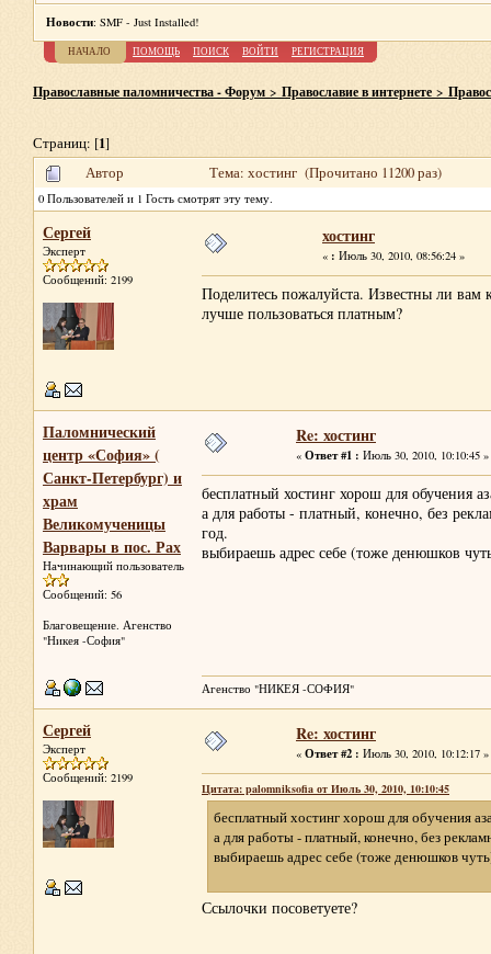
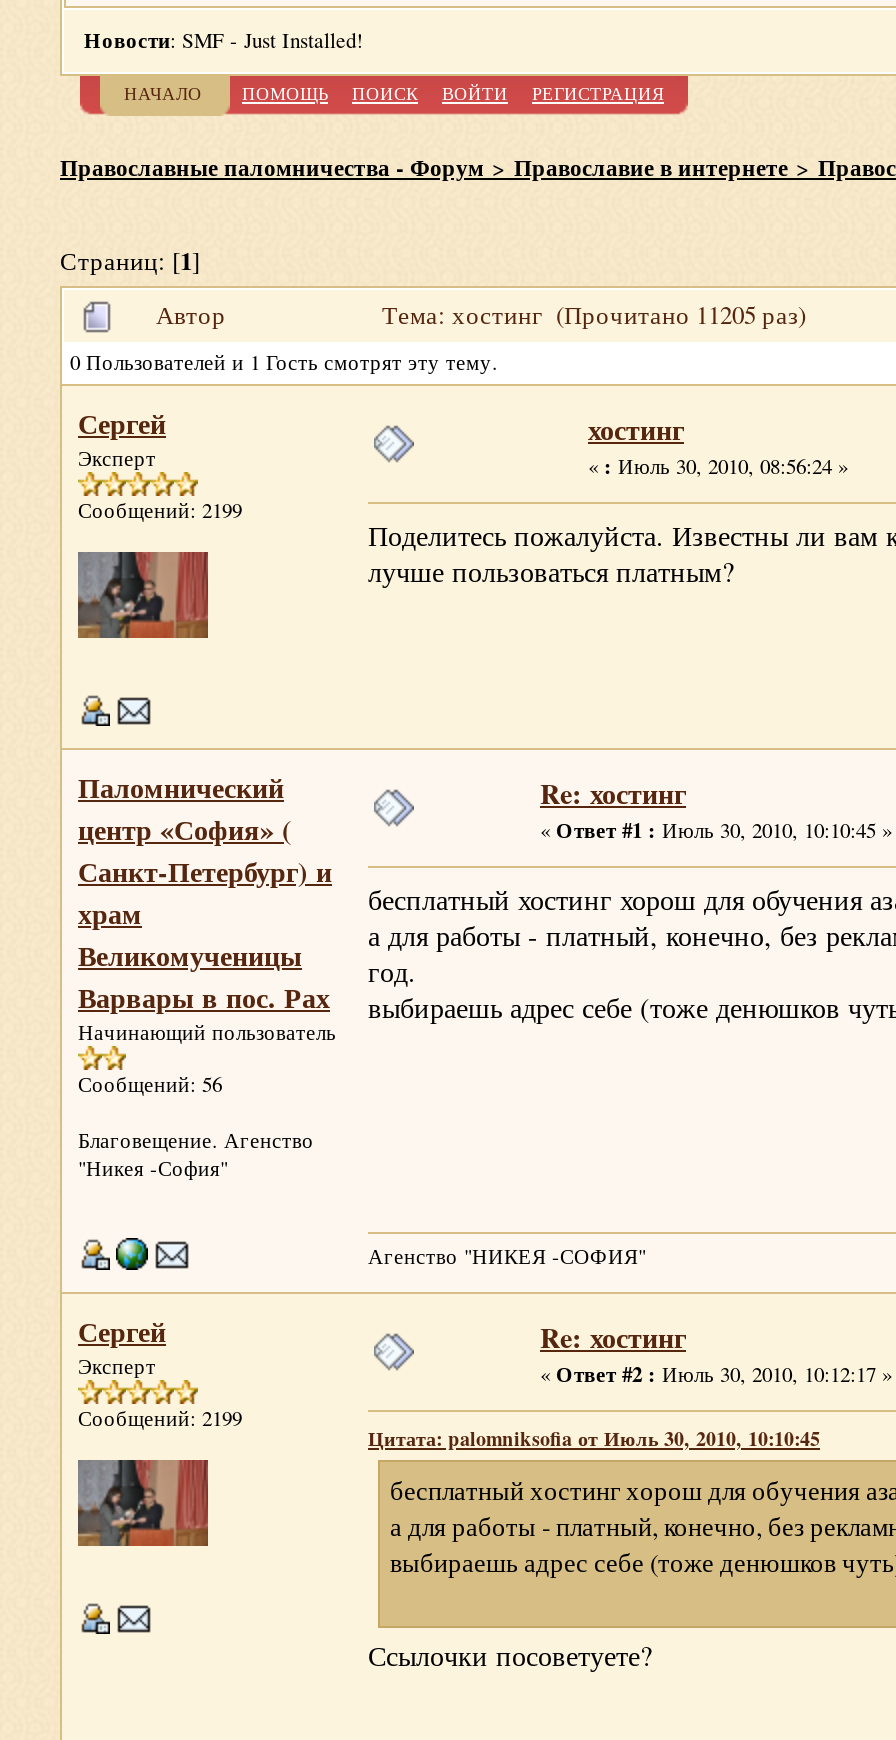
- Тема: хостинг (Прочитано 11200 раз)
+ Тема: хостинг (Прочитано 11205 раз)
